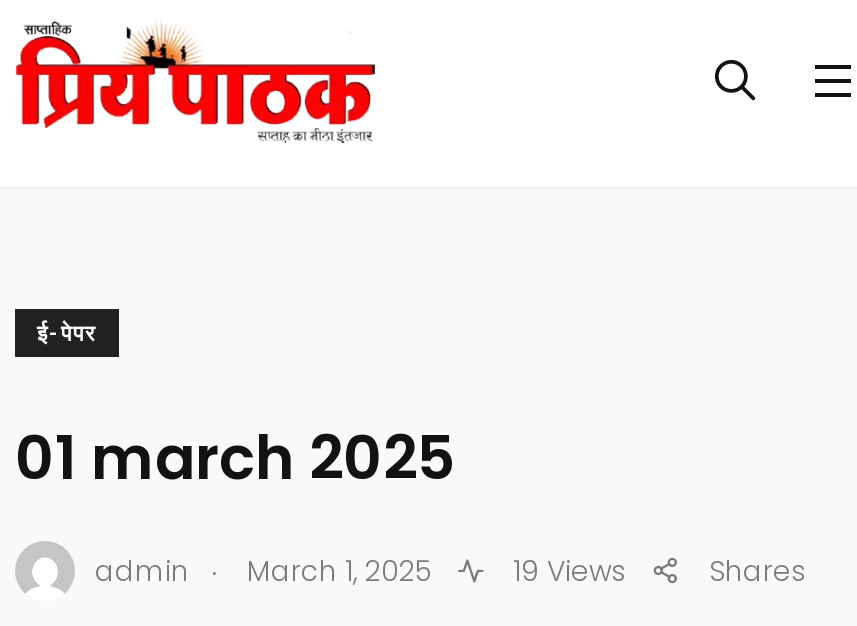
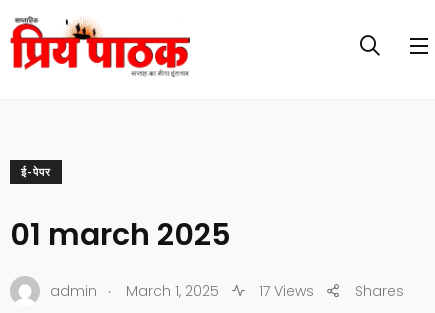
- admin . March 1, 2025 19 Views
+ admin . March 1, 2025 17 Views
